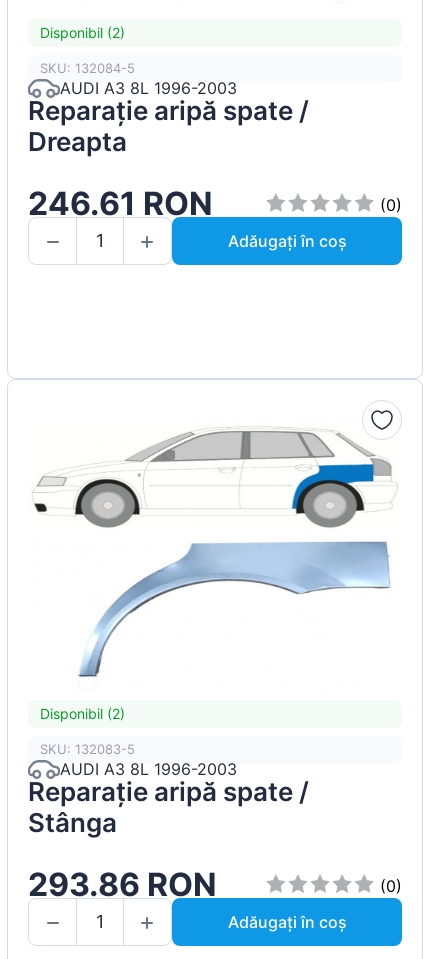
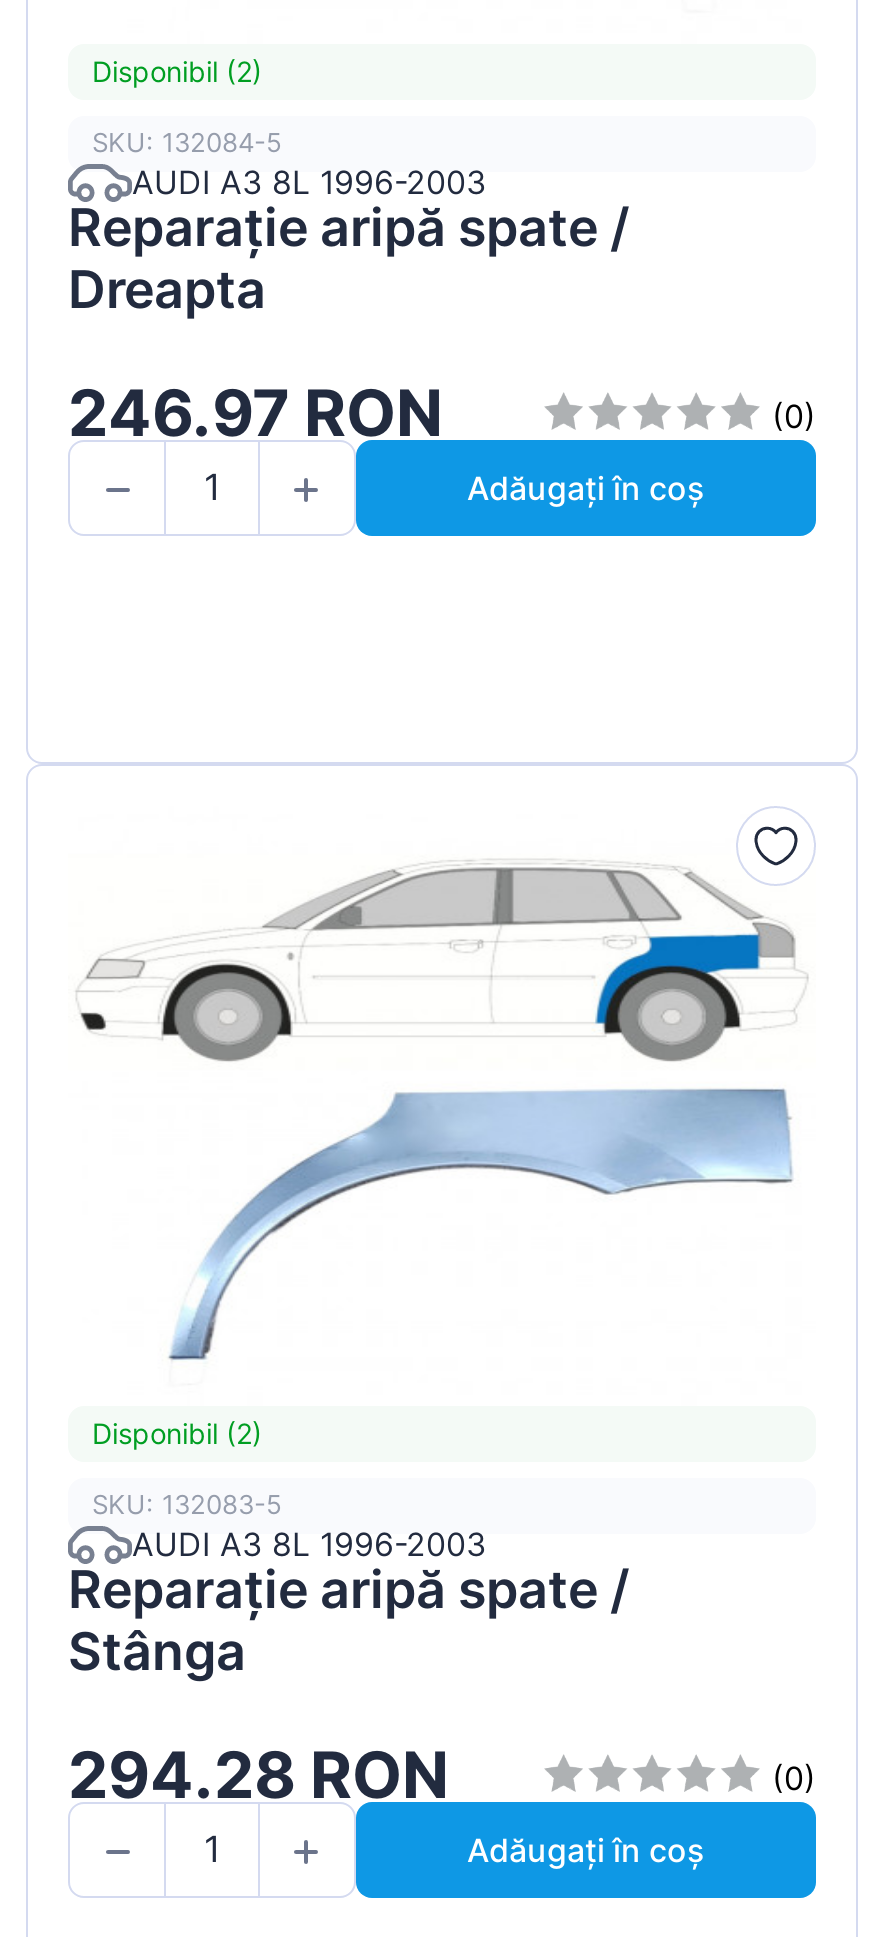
- 246.61 RON
+ 246.97 RON

- 293.86 RON
+ 294.28 RON
